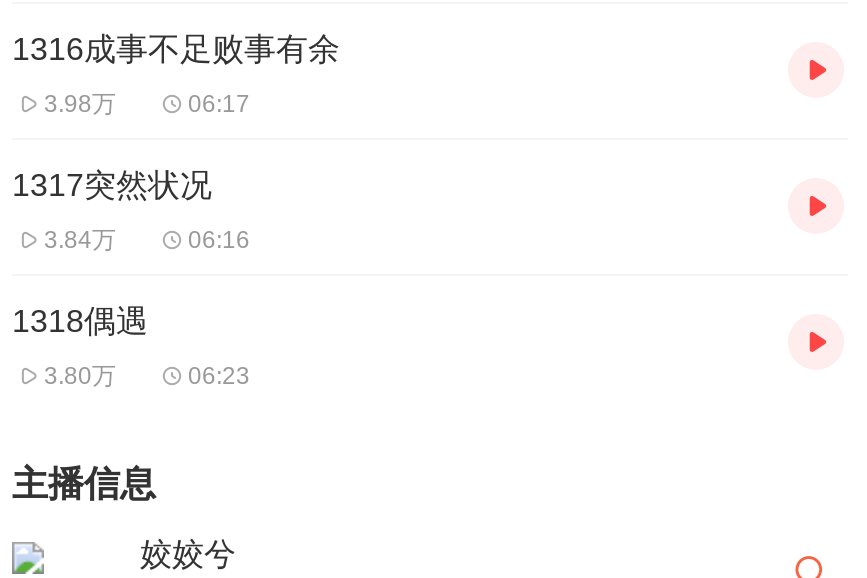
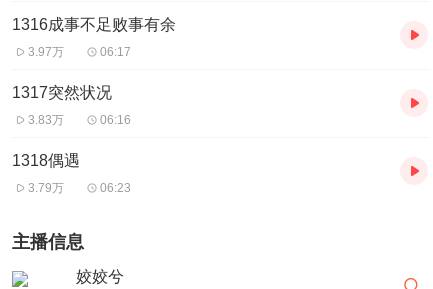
- 3.98万
+ 3.97万

- 3.84万
+ 3.83万

- 3.80万
+ 3.79万
